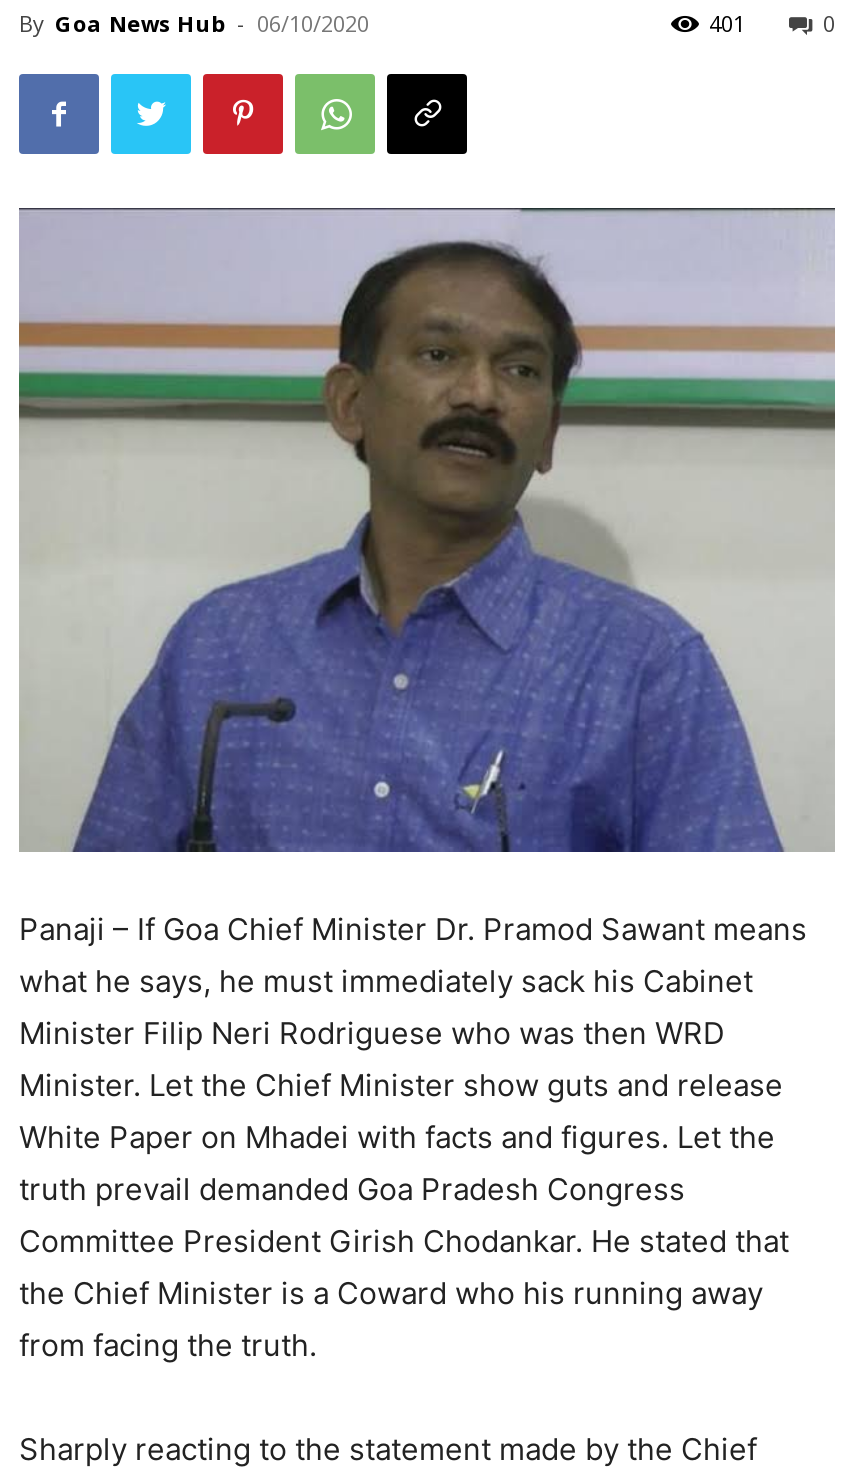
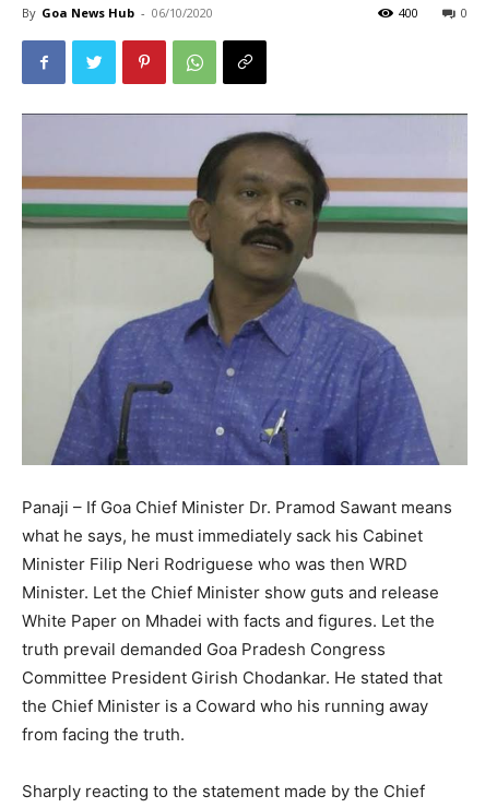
- 401
+ 400
